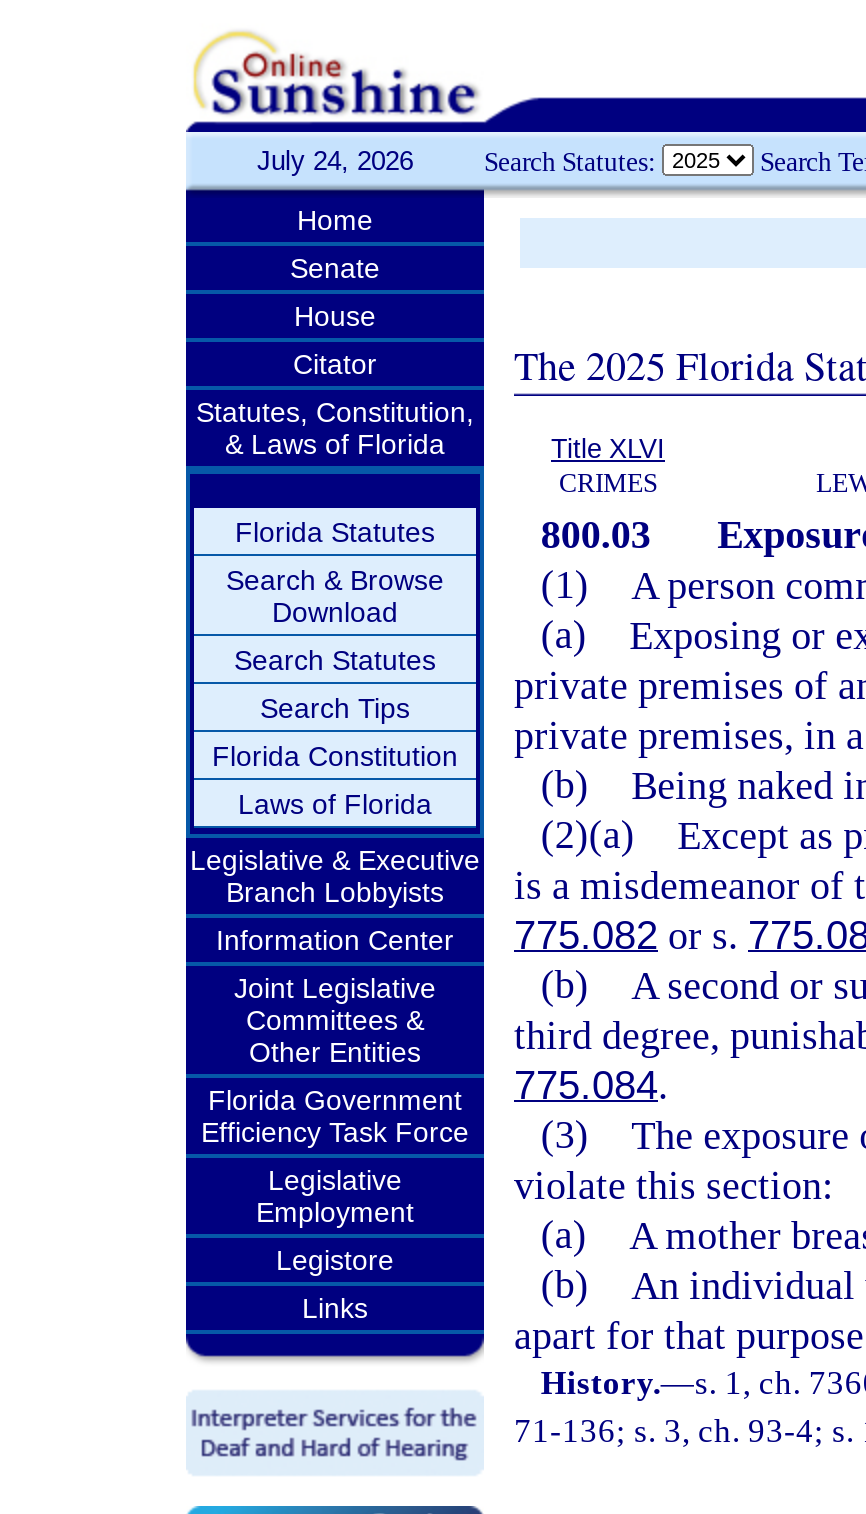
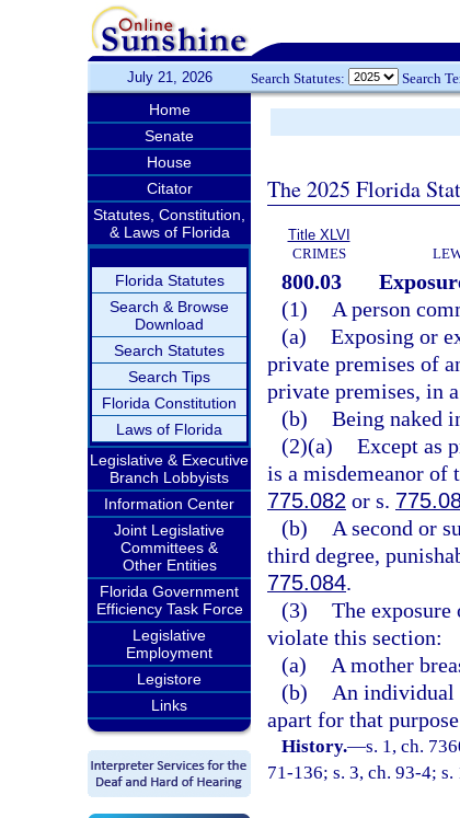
- July 24, 2026
+ July 21, 2026
